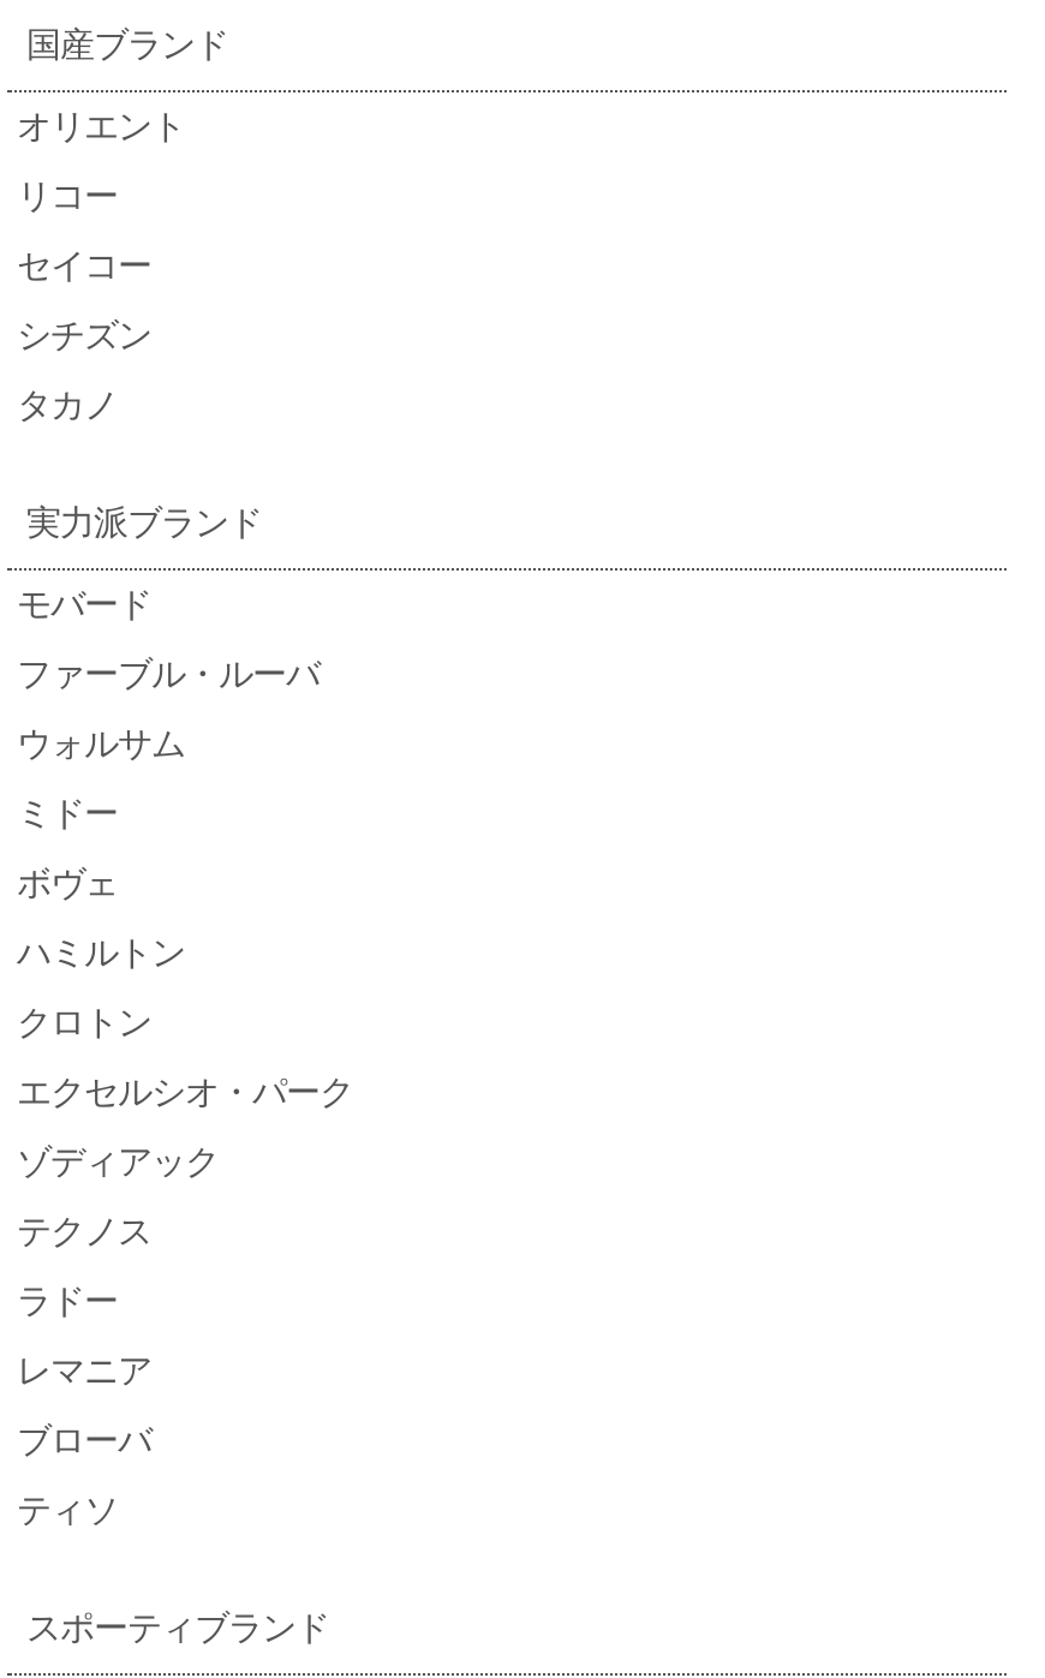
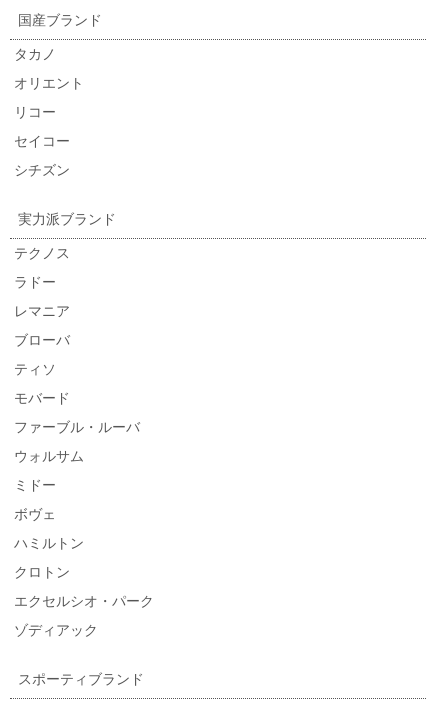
moved down: オリエント | リコー | セイコー | シチズン

moved up: タカノ

moved down: モバード | ファーブル・ルーバ | ウォルサム | ... | エクセルシオ・パーク | ゾディアック

moved up: テクノス | ラドー | レマニア | ブローバ | ティソ
